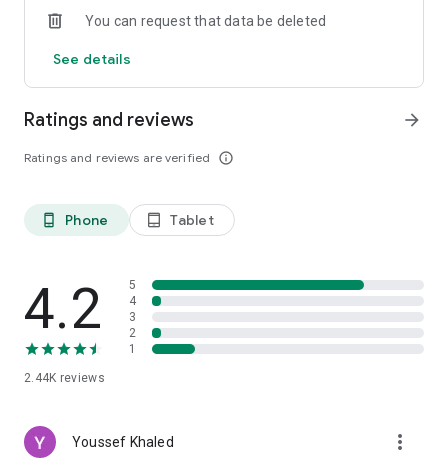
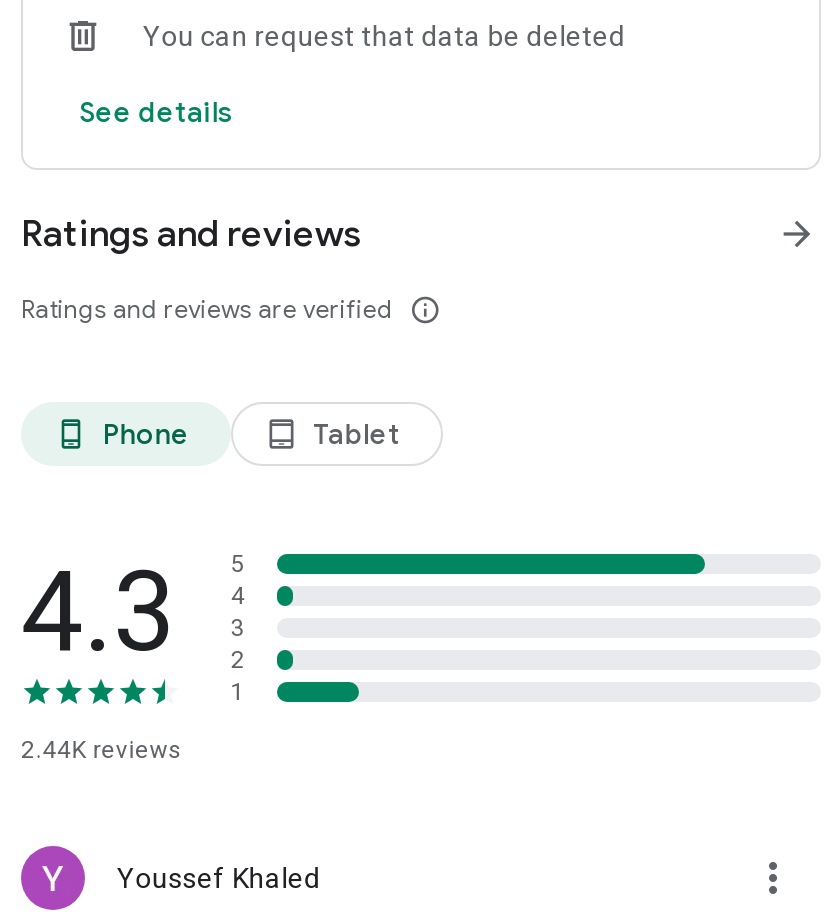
- 4.2 5 4 3 2
+ 4.3 5 4 3 2
